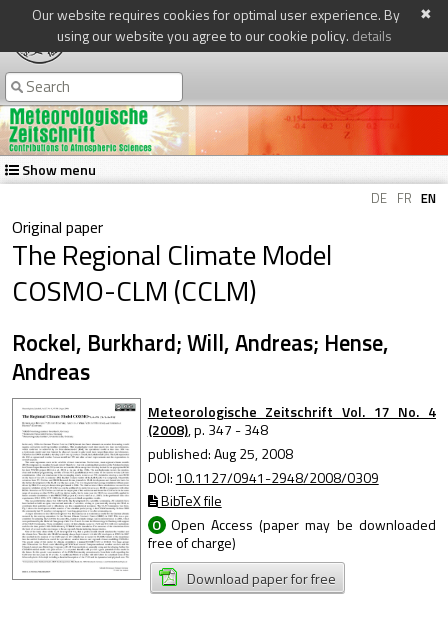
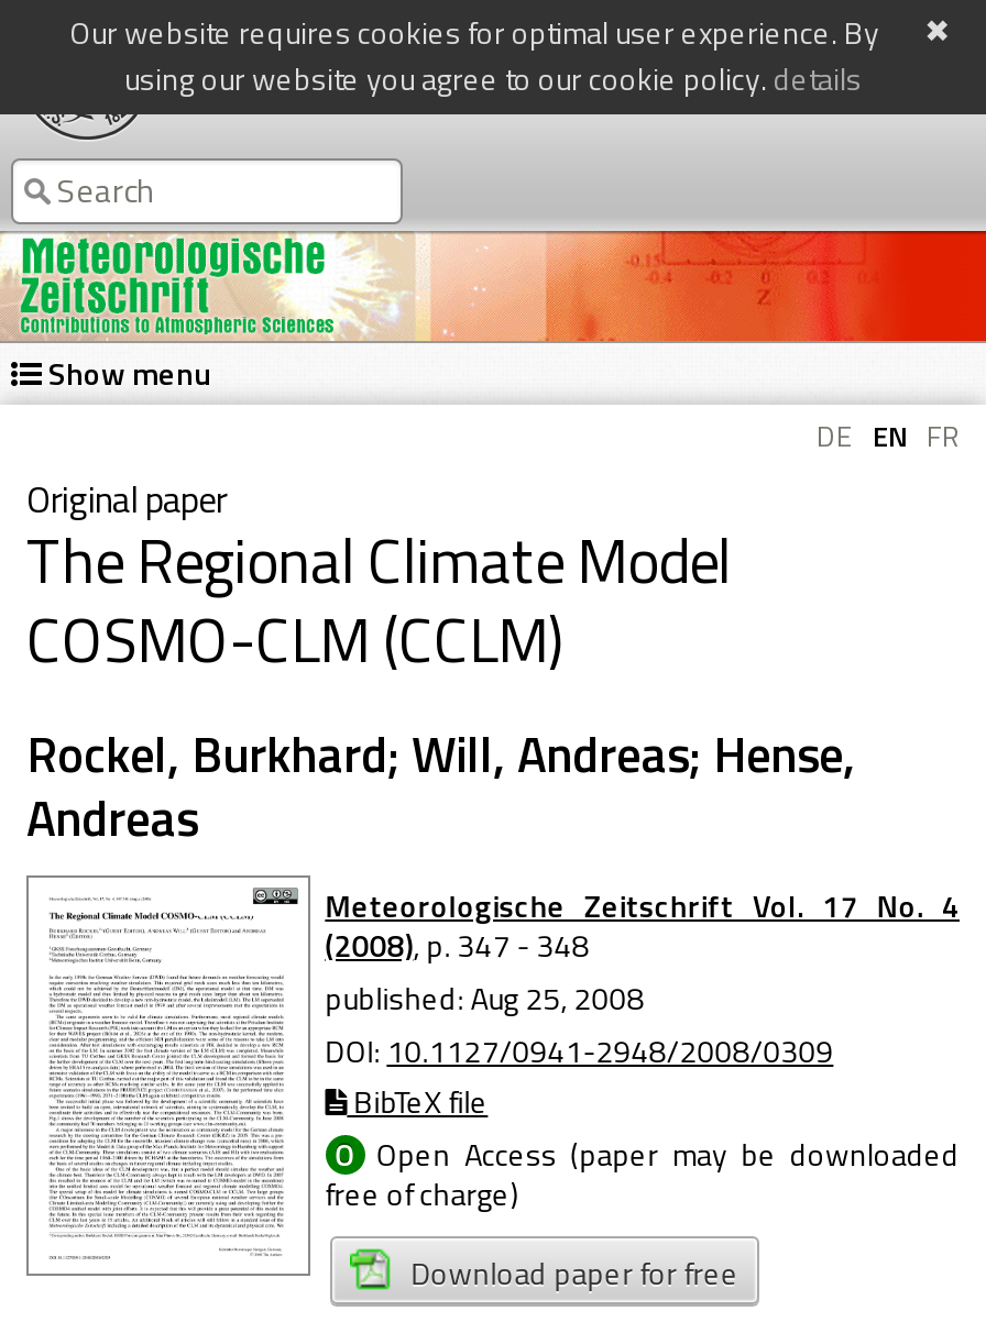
- DE FR EN
+ DE EN FR
